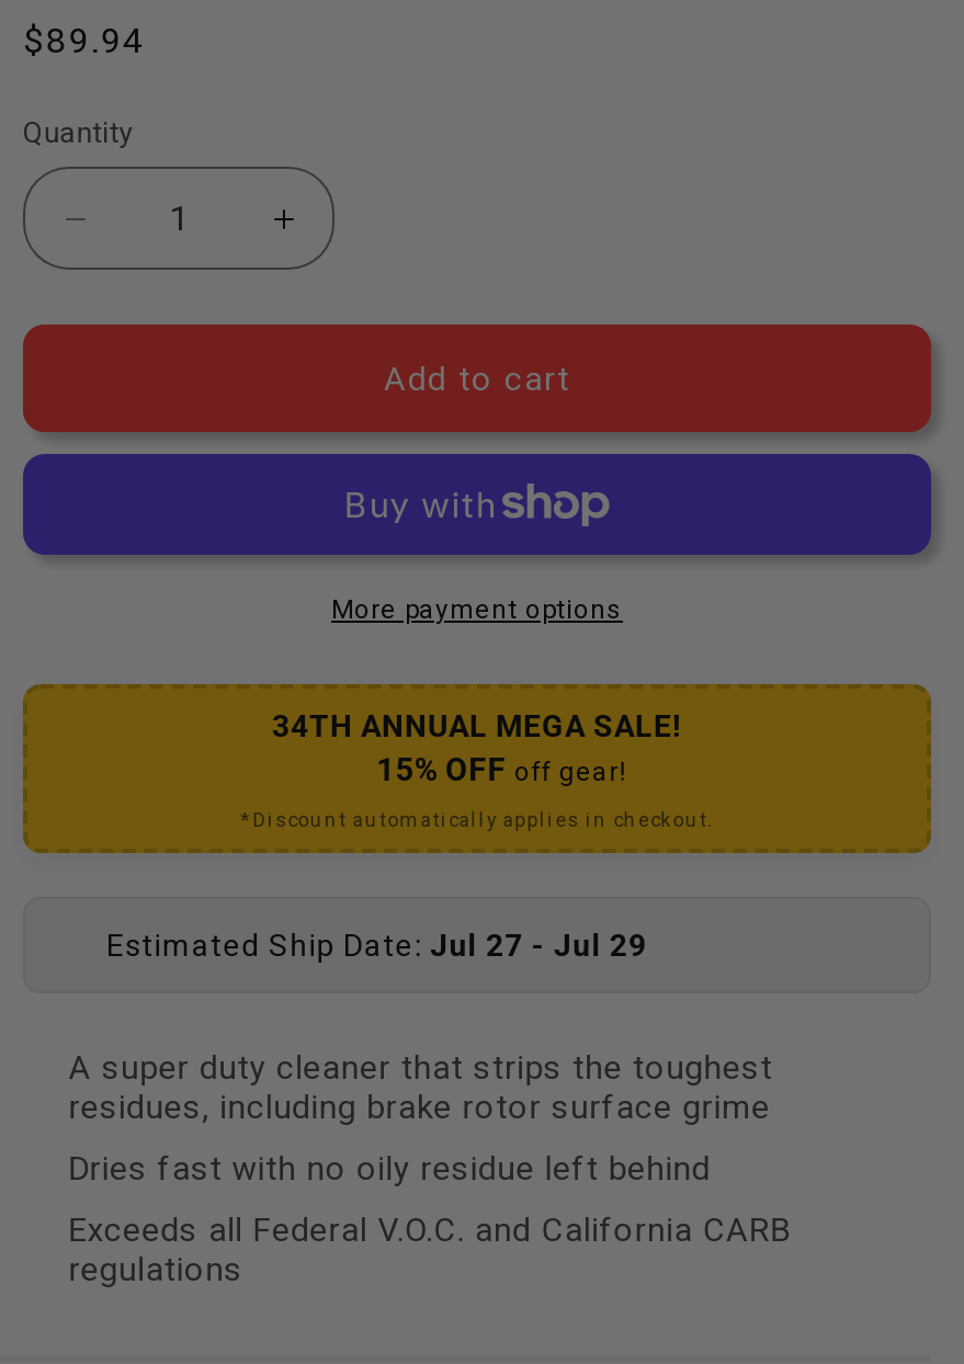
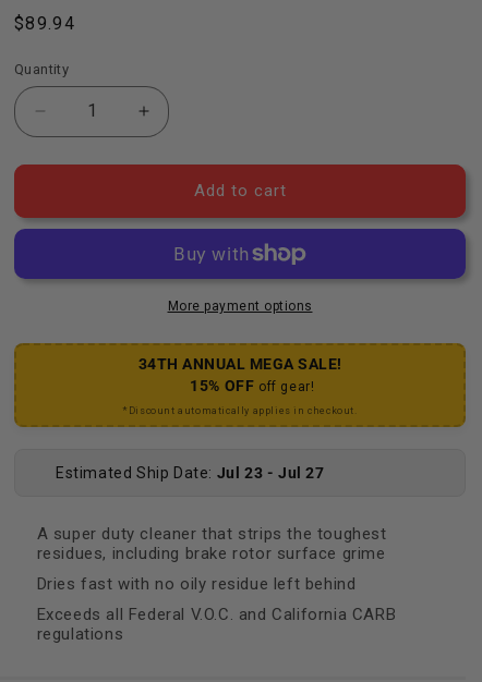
- Estimated Ship Date: Jul 27 - Jul 29
+ Estimated Ship Date: Jul 23 - Jul 27
